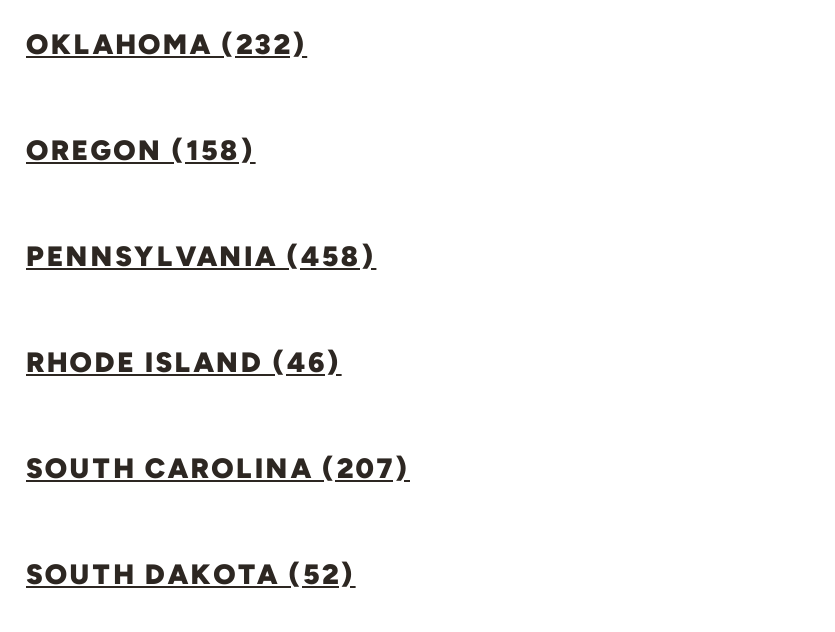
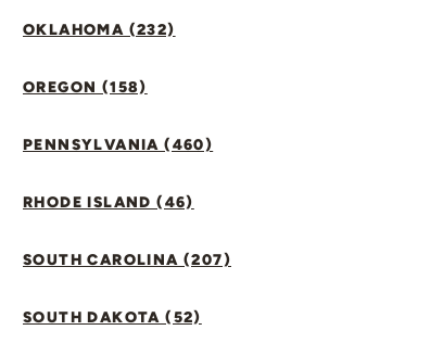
- PENNSYLVANIA (458)
+ PENNSYLVANIA (460)
